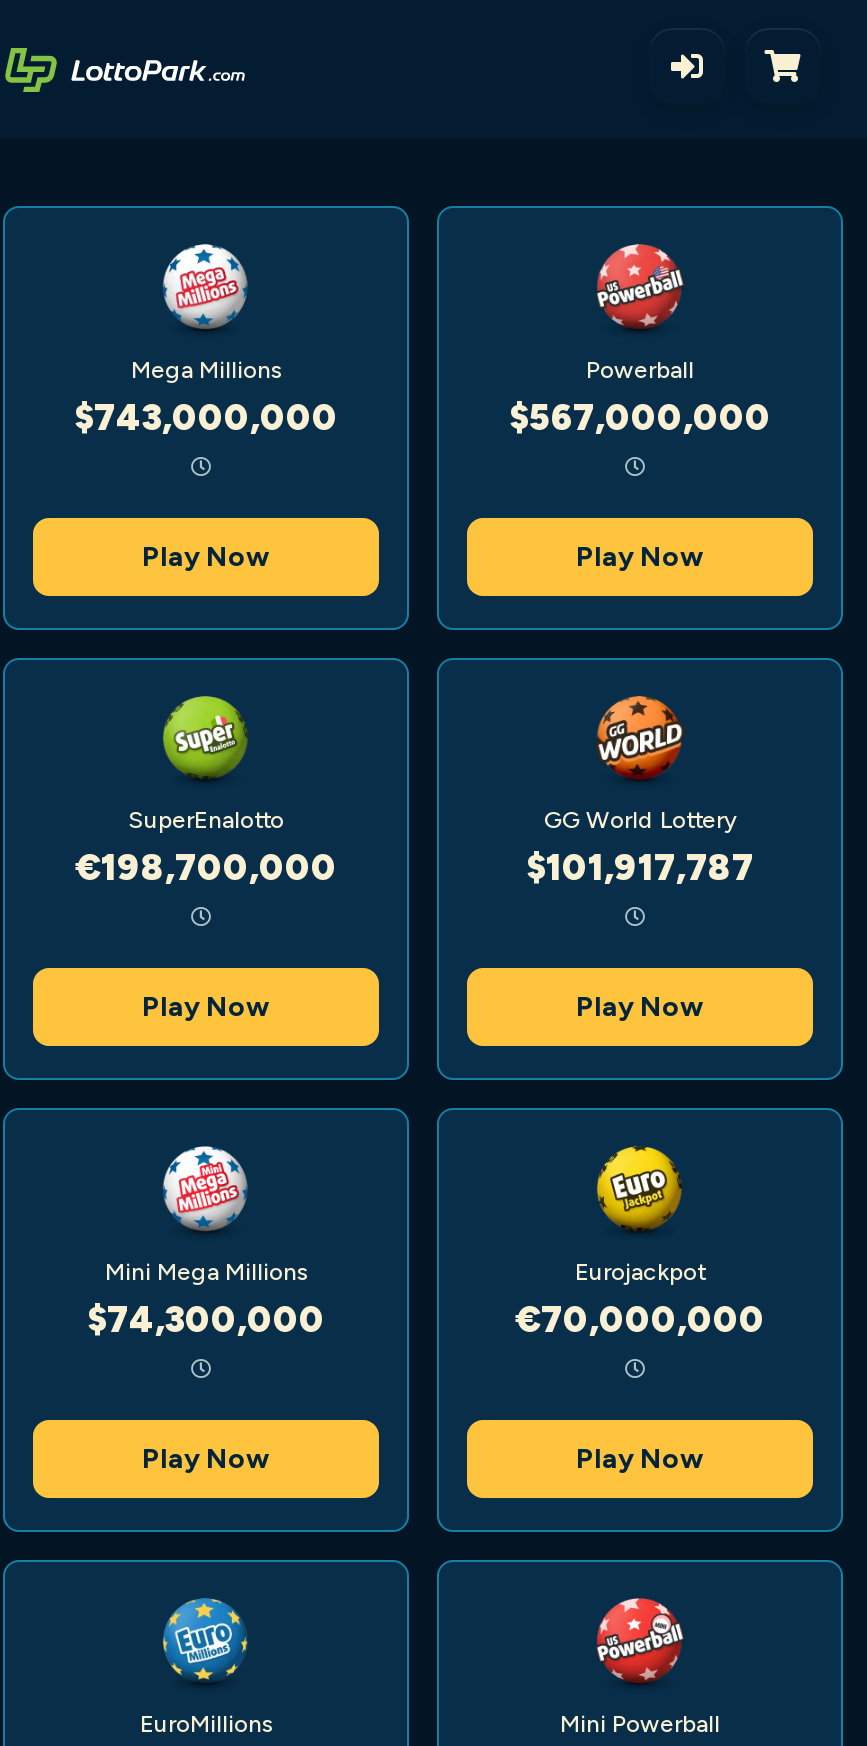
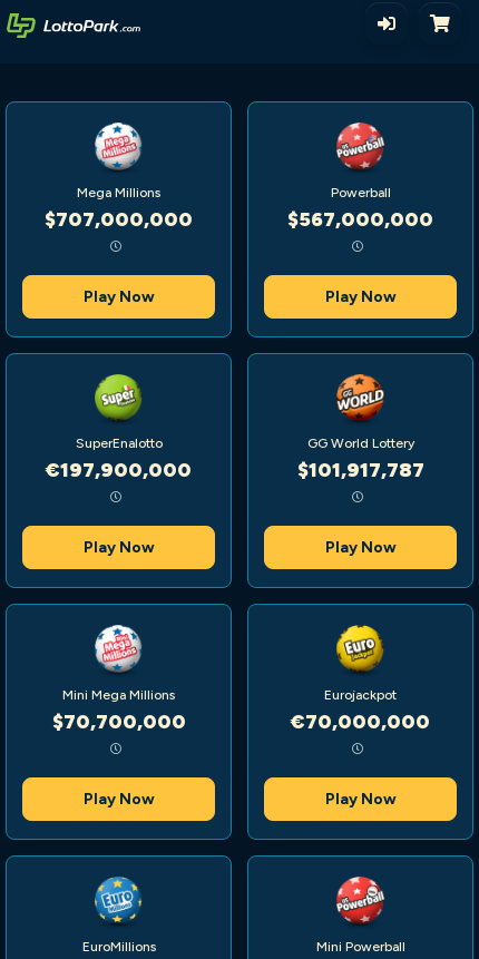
- $743,000,000
+ $707,000,000

- €198,700,000
+ €197,900,000

- $74,300,000
+ $70,700,000
